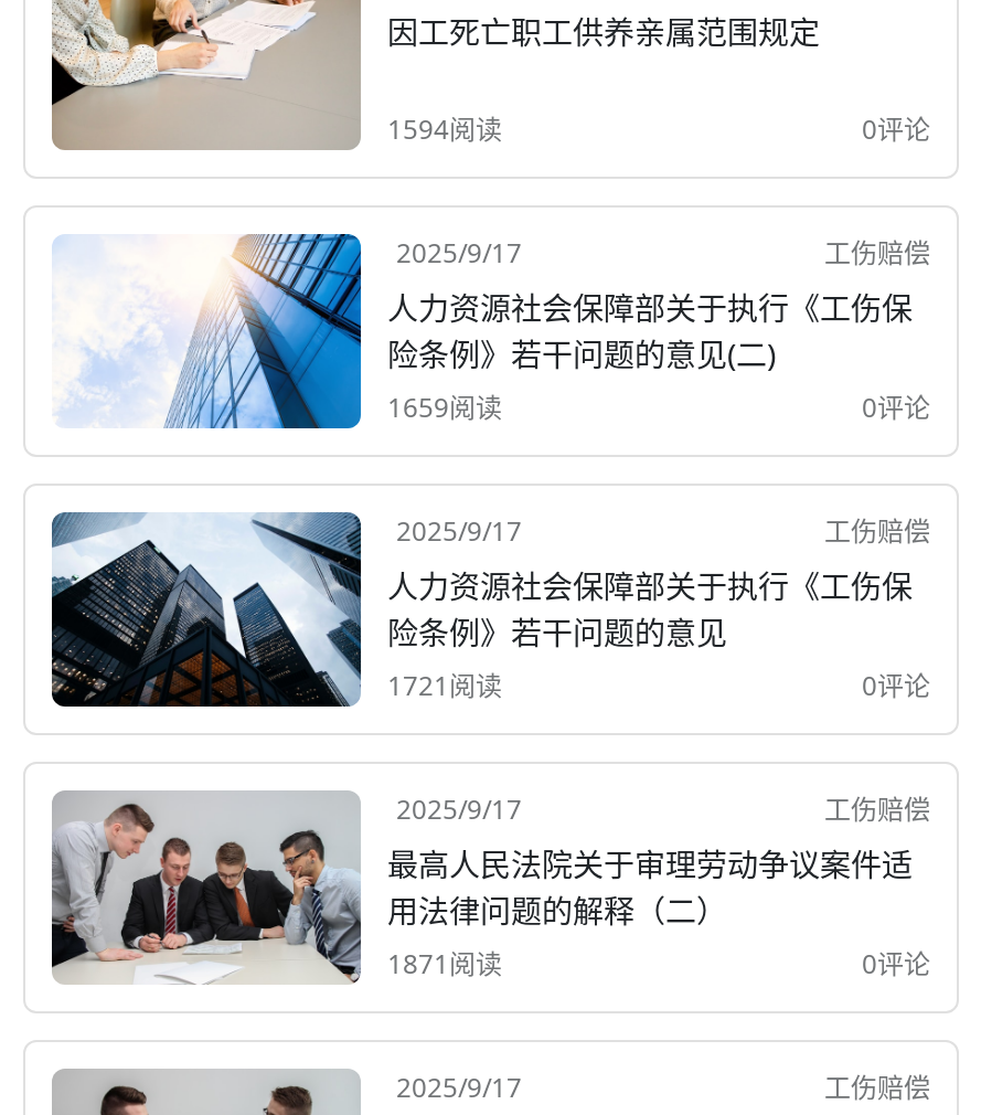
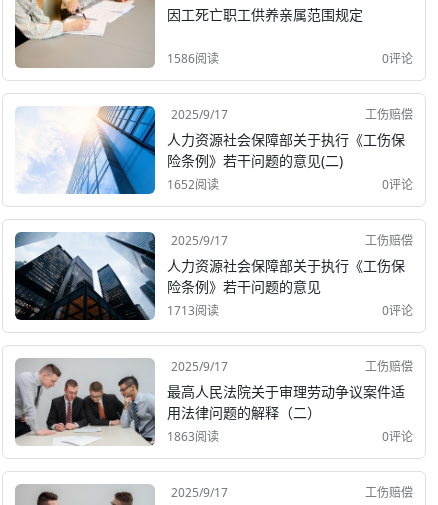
- 1594阅读
+ 1586阅读

- 1659阅读
+ 1652阅读

- 1721阅读
+ 1713阅读

- 1871阅读
+ 1863阅读
